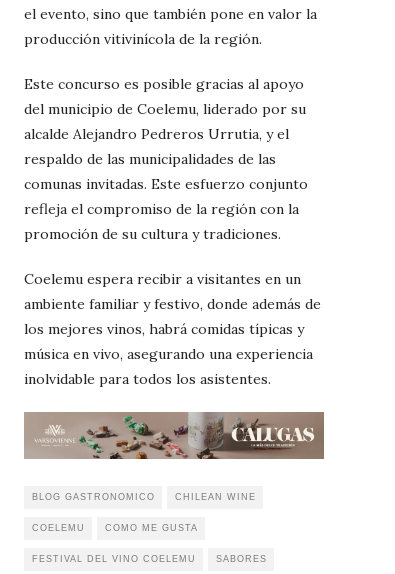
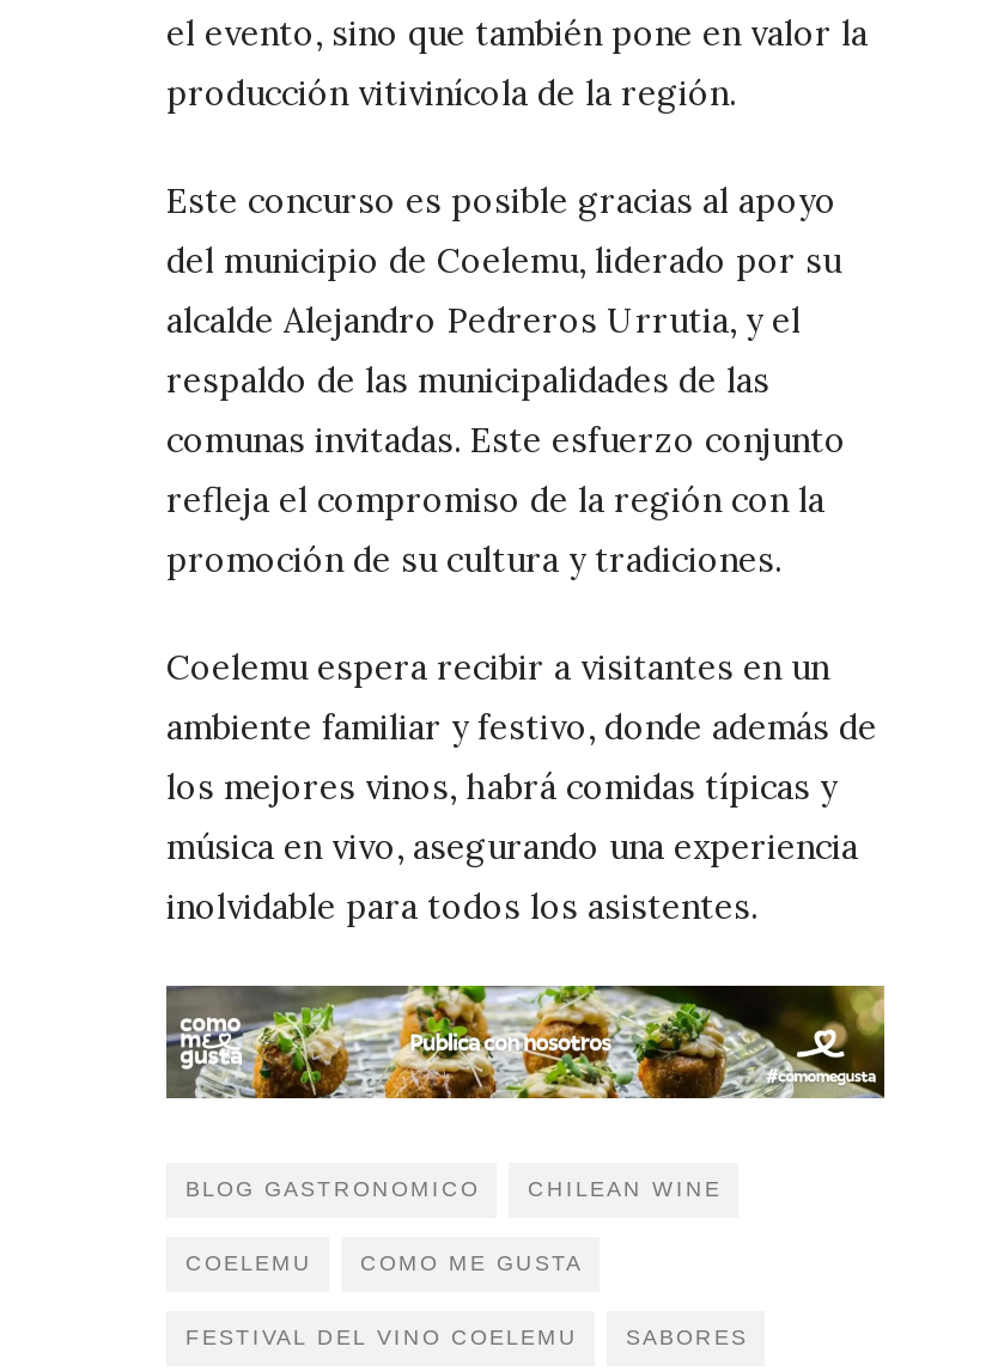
- [image]
+ [image]
